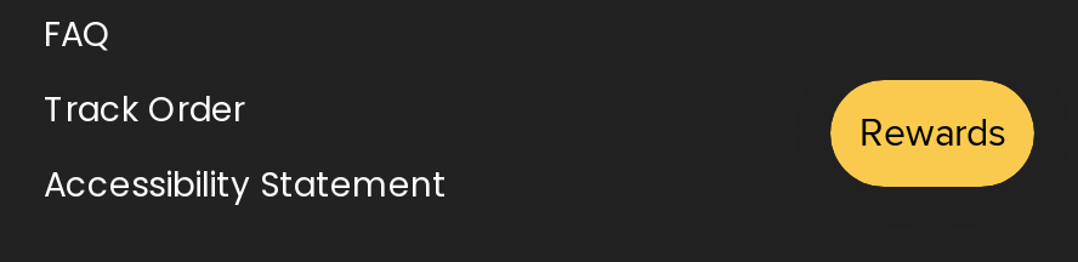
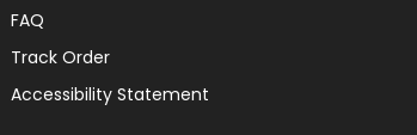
- [image]
